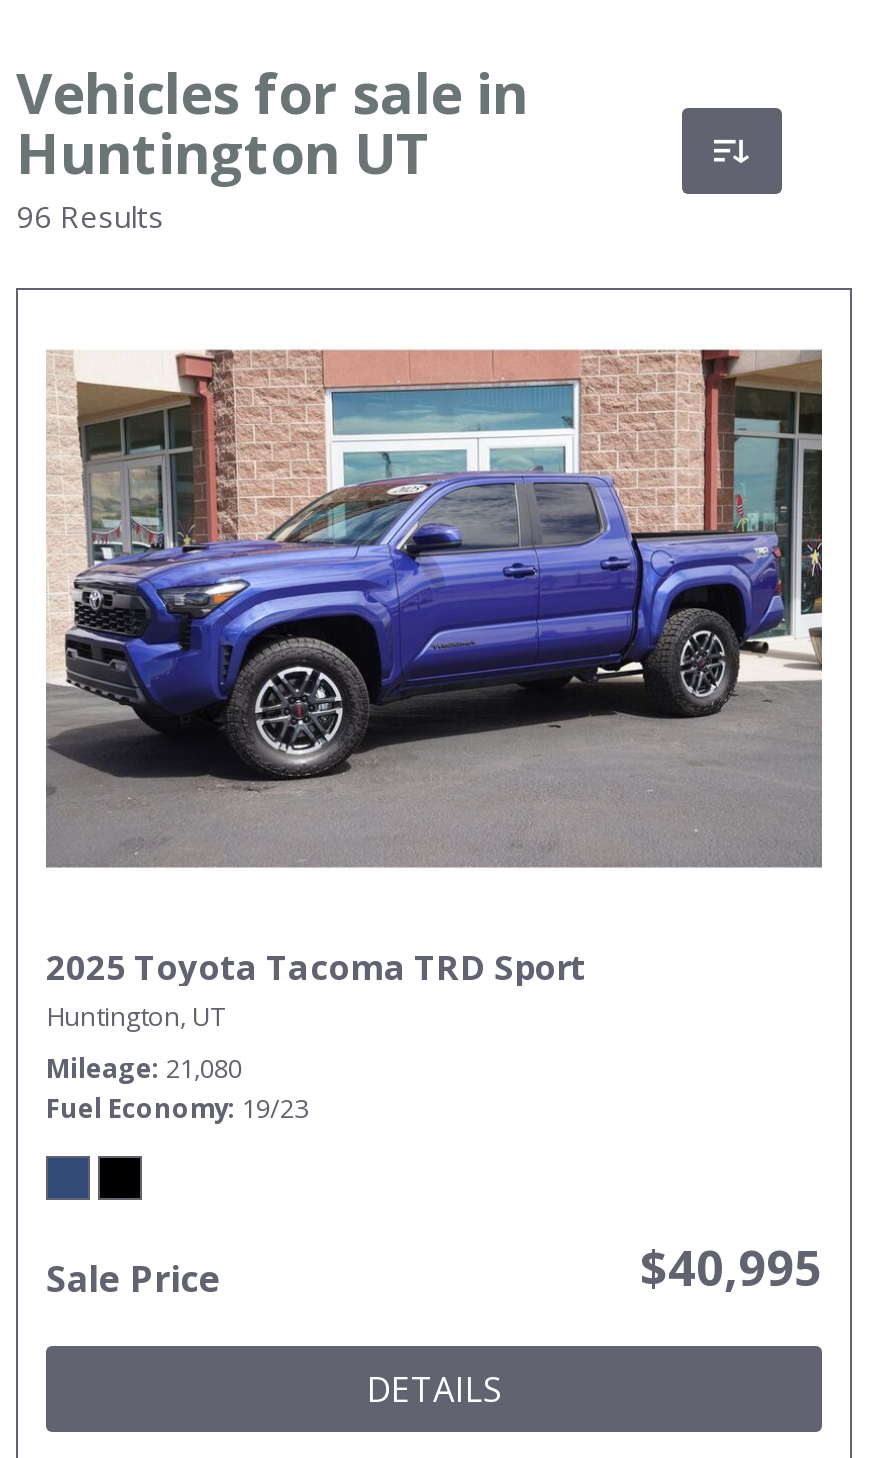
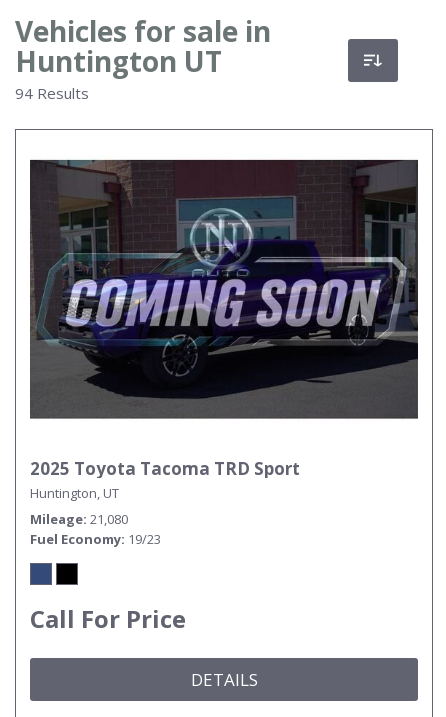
- 96 Results
+ 94 Results

- [image]
+ [image]

- Sale Price
- $40,995
+ Call For Price
